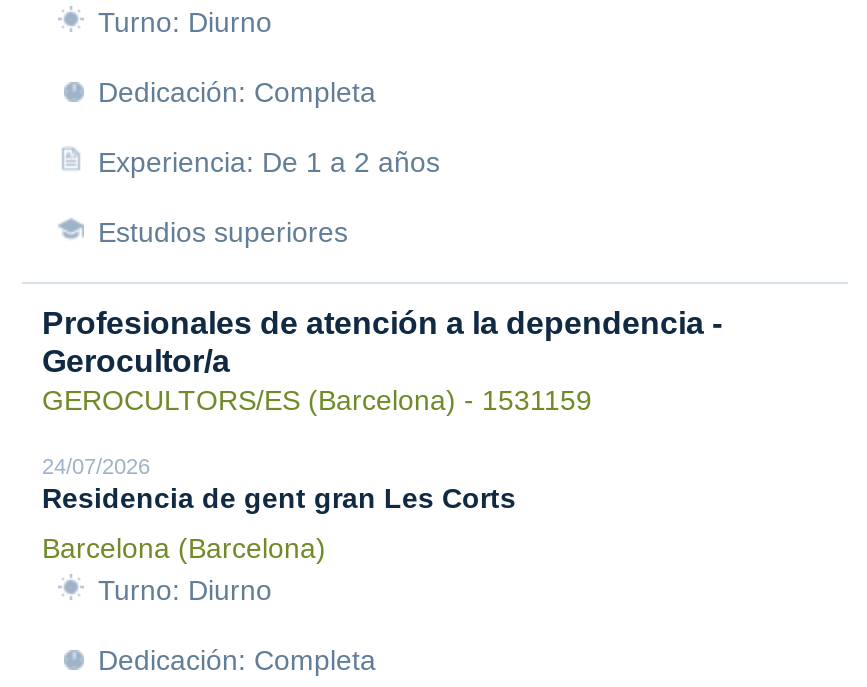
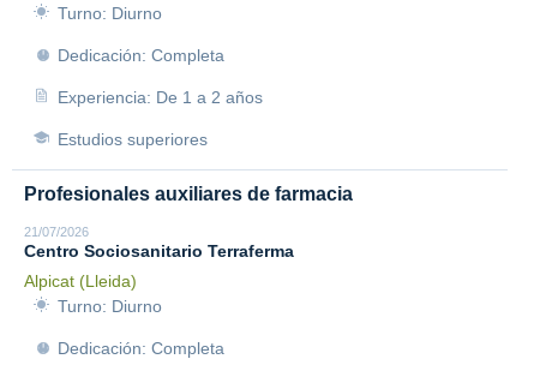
- Profesionales de atención a la dependencia -
- Gerocultor/a
- GEROCULTORS/ES (Barcelona) - 1531159
+ Profesionales auxiliares de farmacia

- 24/07/2026
- Residencia de gent gran Les Corts
+ 21/07/2026
+ Centro Sociosanitario Terraferma

- Barcelona (Barcelona)
+ Alpicat (Lleida)
